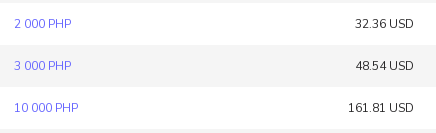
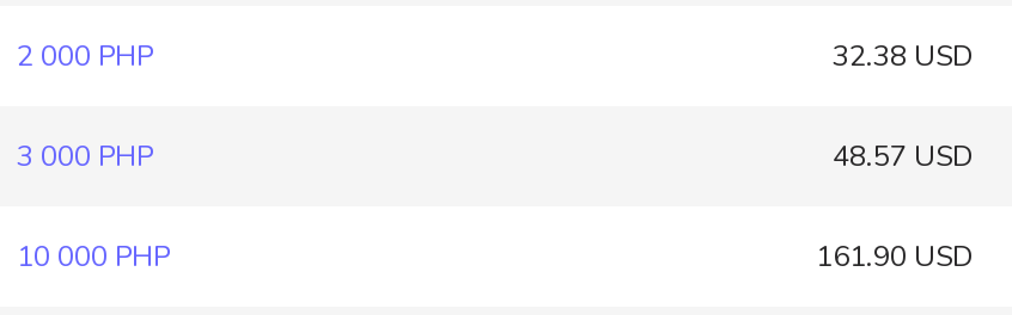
- 32.36 USD
+ 32.38 USD

- 48.54 USD
+ 48.57 USD

- 161.81 USD
+ 161.90 USD
